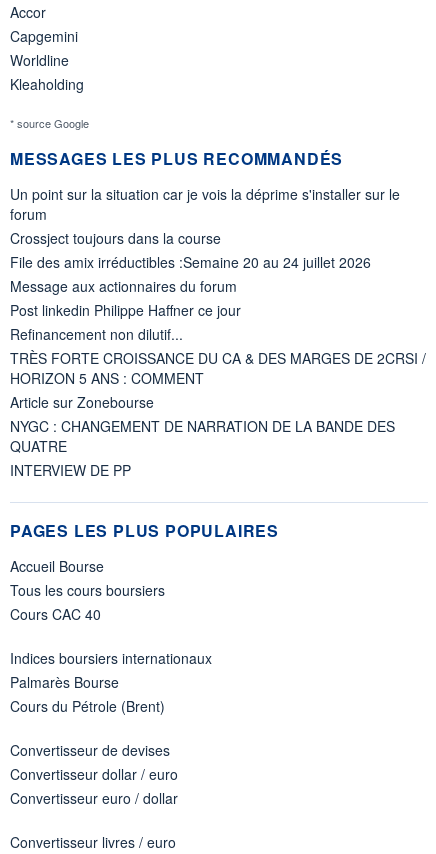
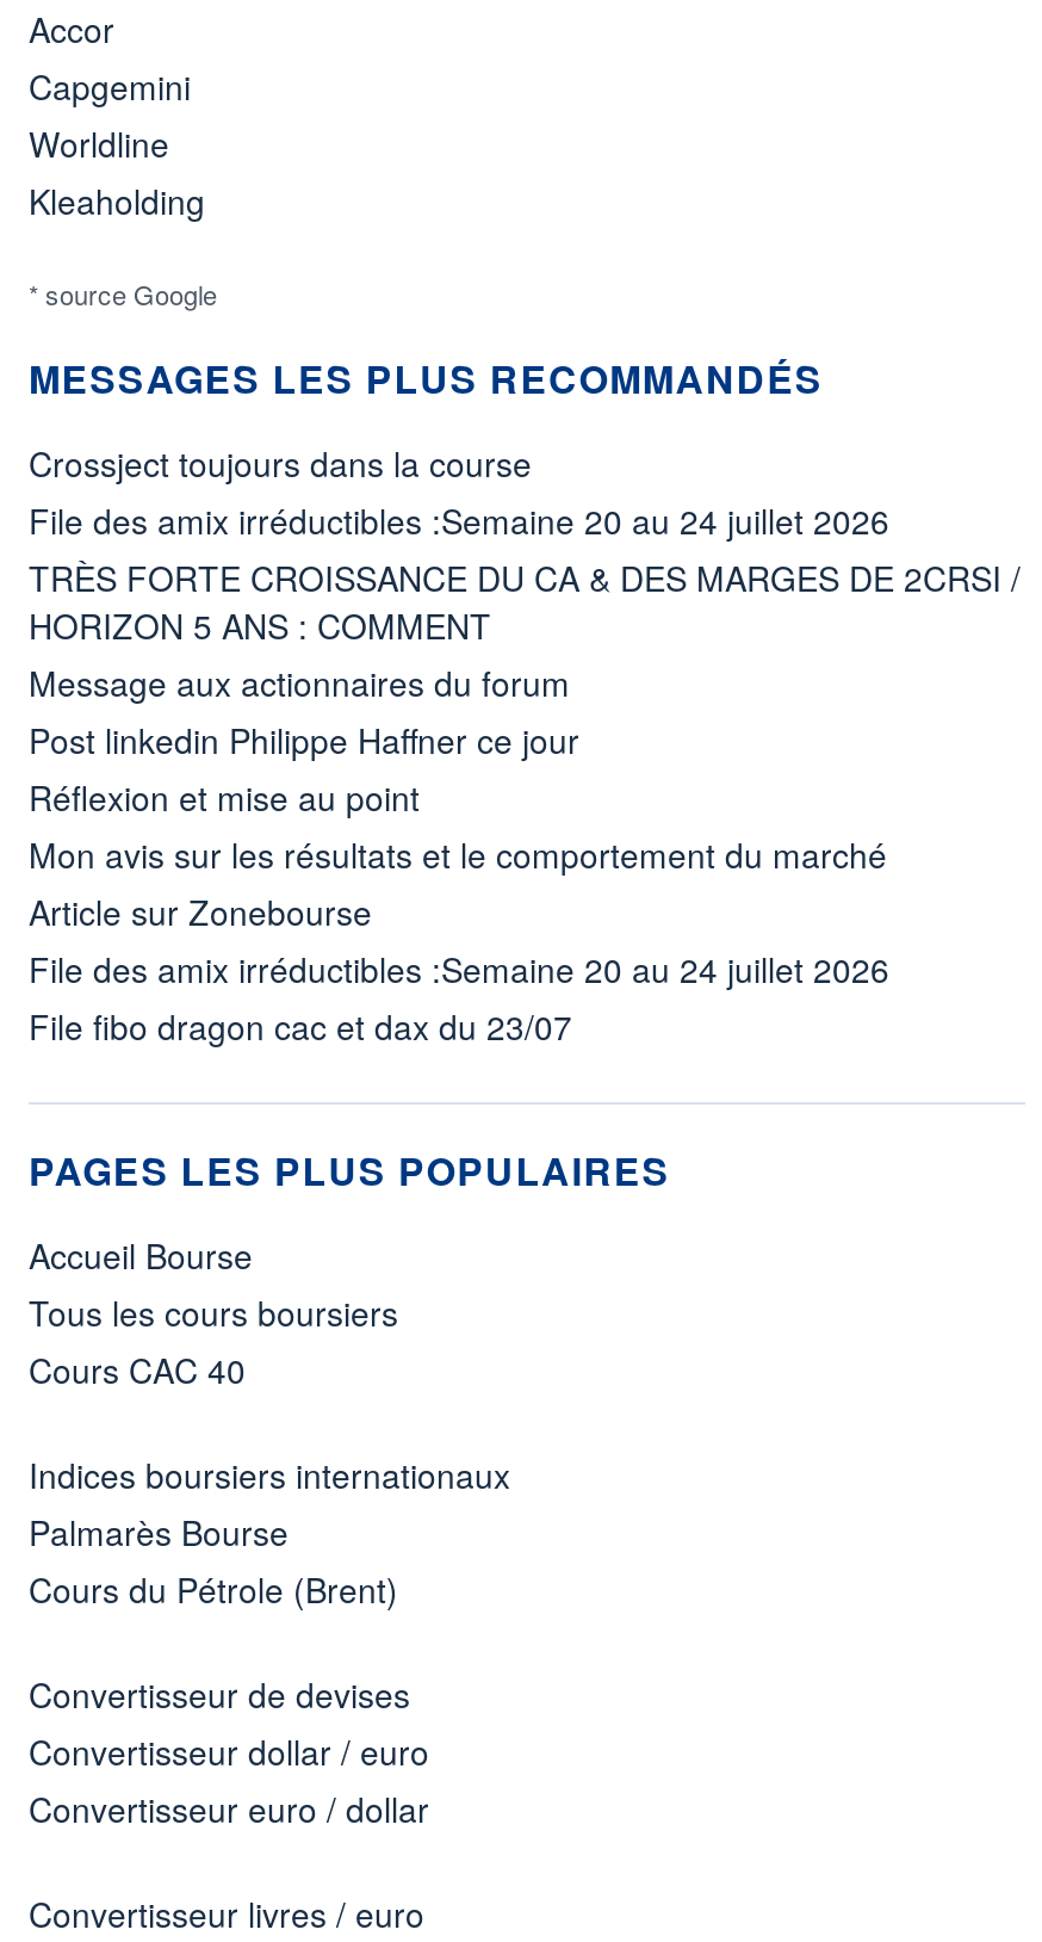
- Un point sur la situation car je vois la déprime s'installer sur le
- forum

- Refinancement non dilutif...
+ Réflexion et mise au point
+ Mon avis sur les résultats et le comportement du marché

moved up: TRÈS FORTE CROISSANCE DU CA & DES MARGES DE 2CRSI / | HORIZON 5 ANS : COMMENT

- NYGC : CHANGEMENT DE NARRATION DE LA BANDE DES
- QUATRE
- INTERVIEW DE PP
+ File des amix irréductibles :Semaine 20 au 24 juillet 2026
+ File fibo dragon cac et dax du 23/07
